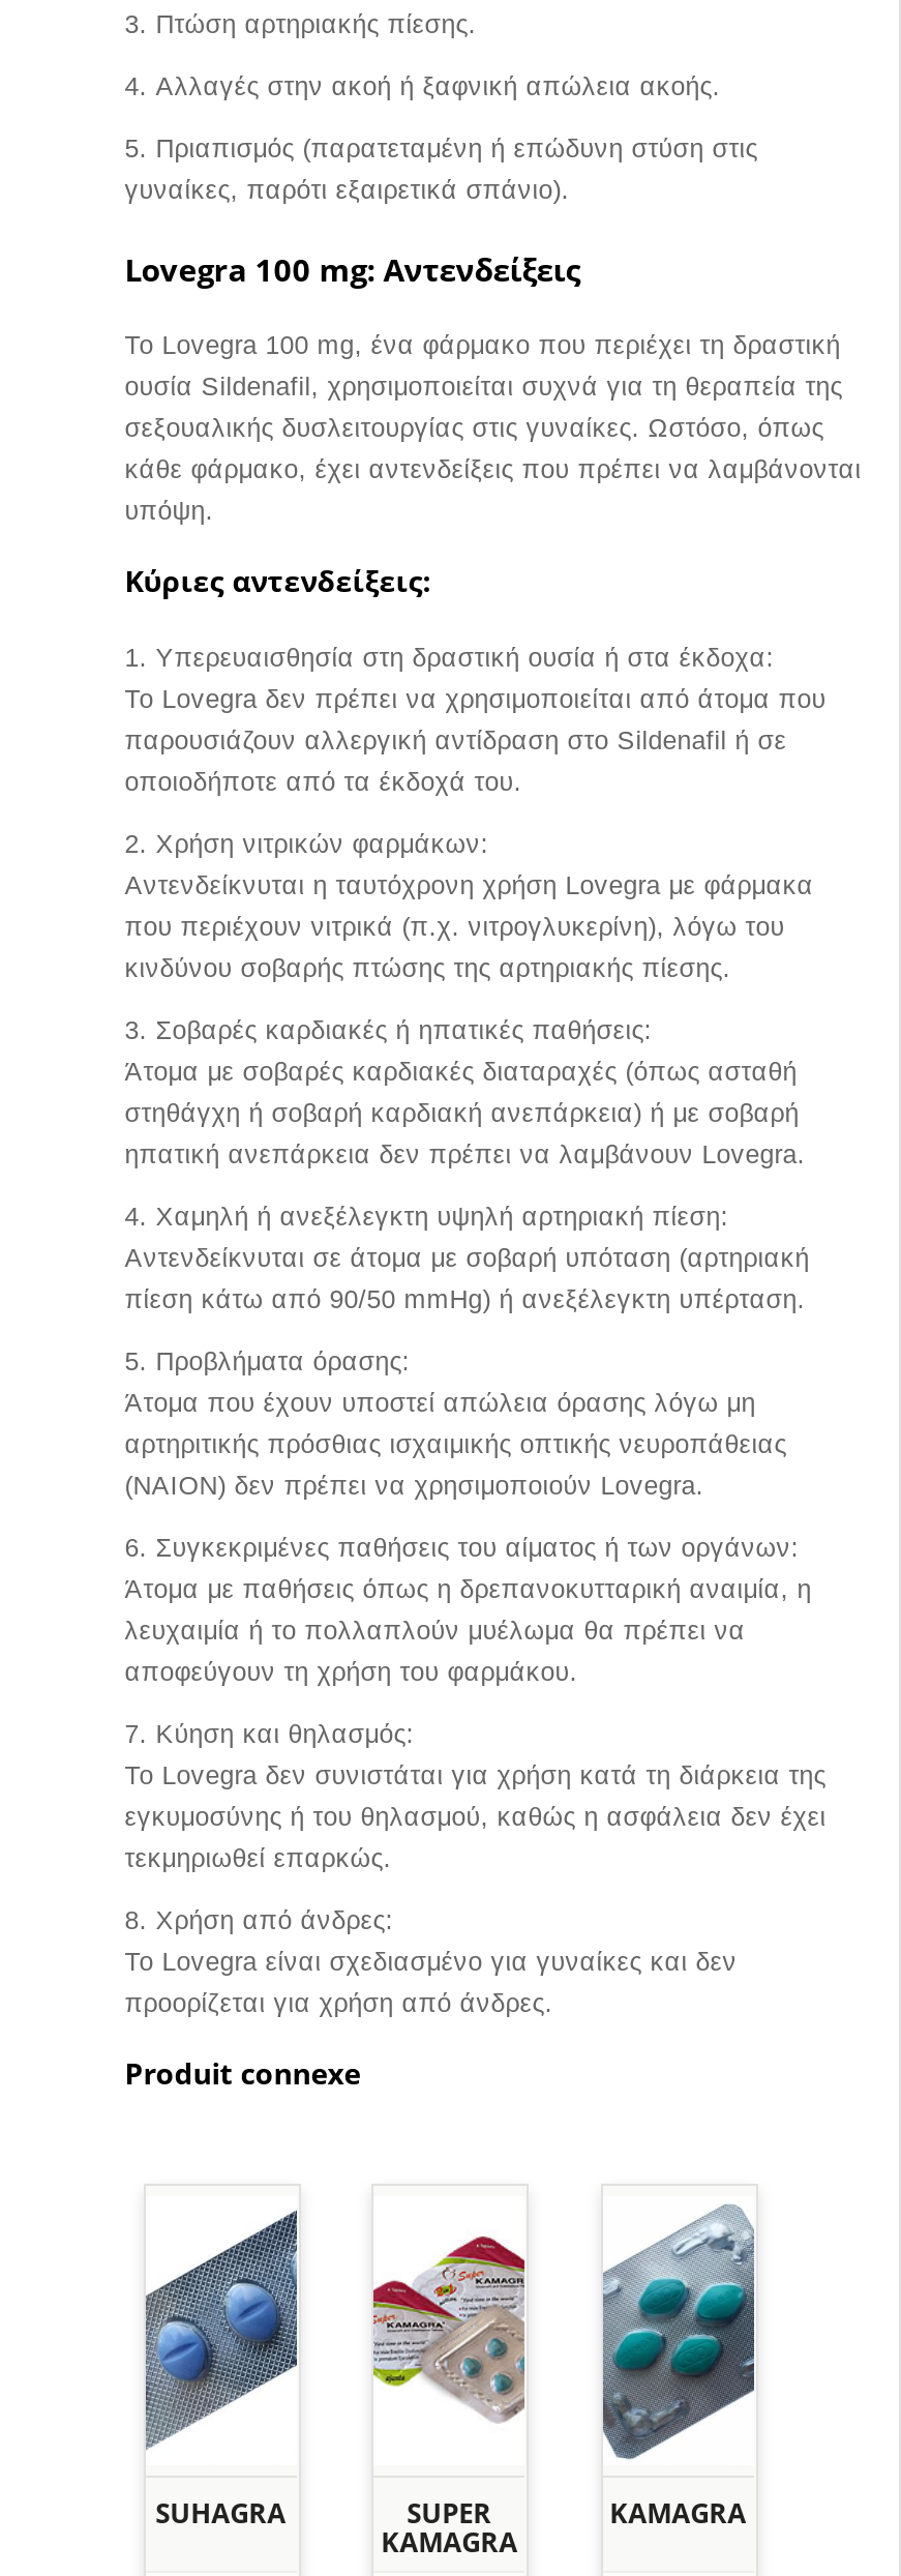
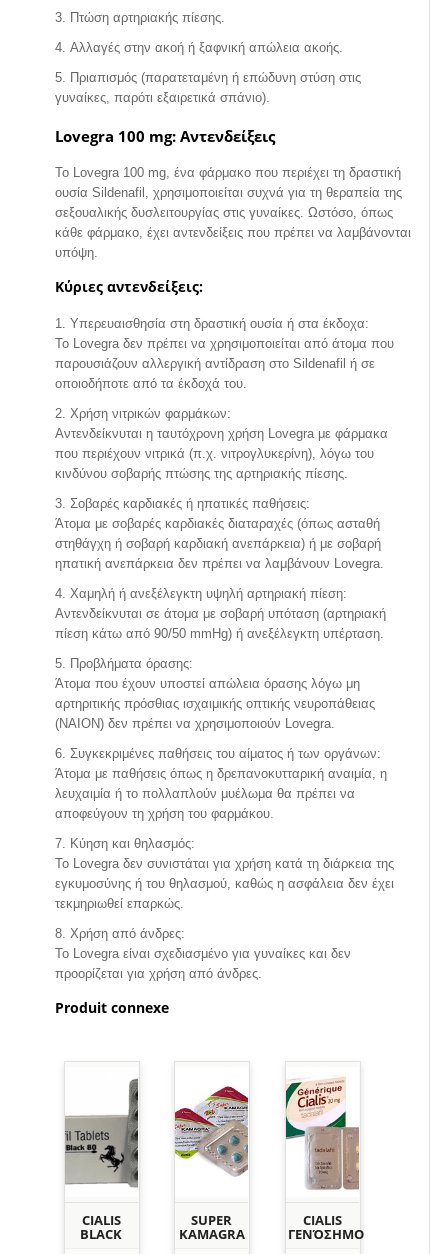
- [image]
- SUHAGRA
+ [image]
+ CIALIS
+ BLACK

- [image]
- KAMAGRA
+ [image]
+ CIALIS
+ ΓΕΝΌΣΗΜΟ
